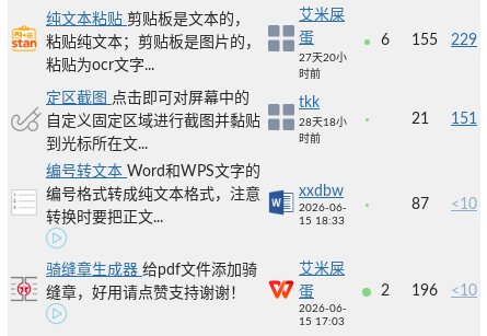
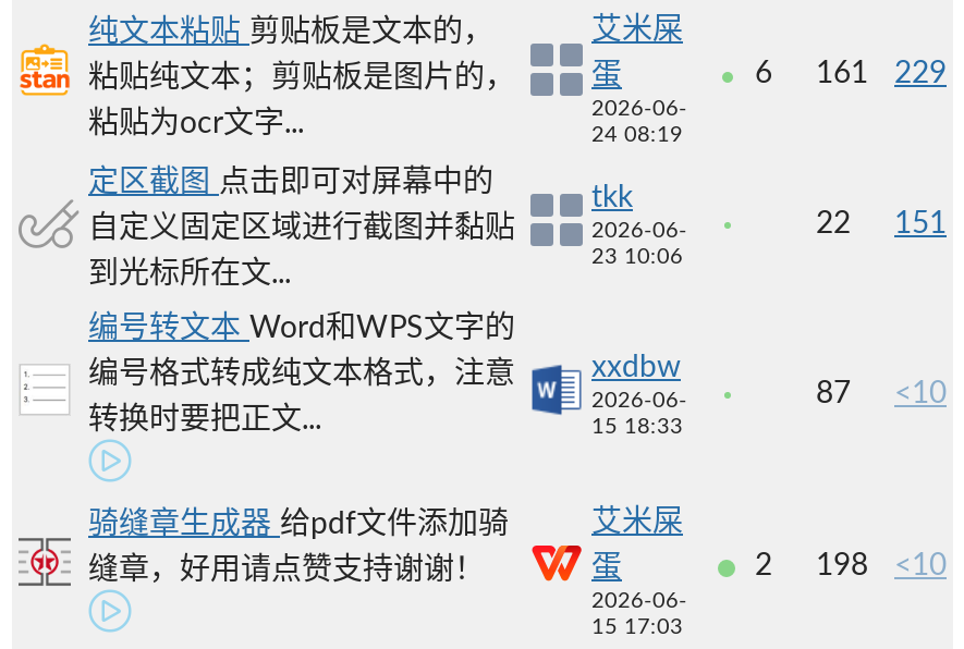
- 6 155 229
+ 6 161 229

- 27天20小
- 时前
+ 2026-06-
+ 24 08:19

- 28天18小
- 时前
+ 2026-06-
+ 23 10:06

- 21 151
+ 22 151

- 2 196 <10
+ 2 198 <10
